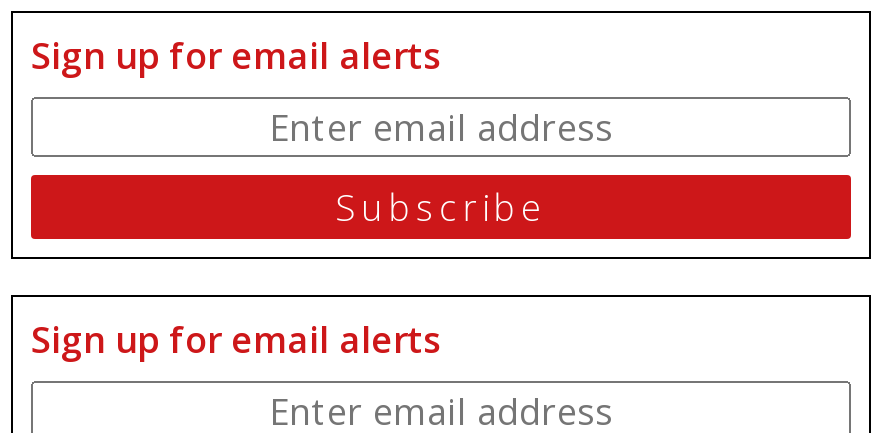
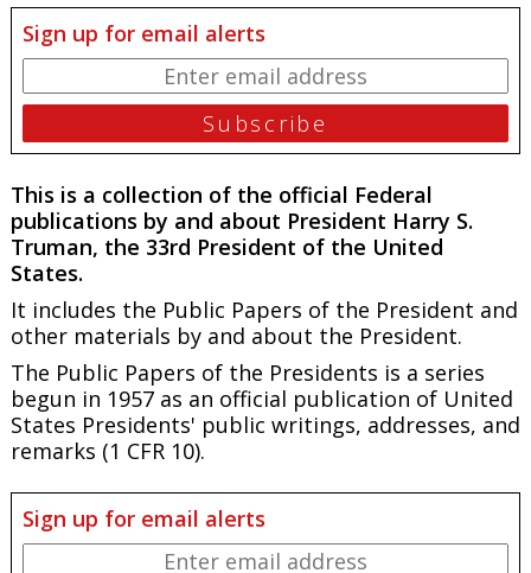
+ This is a collection of the official Federal
+ publications by and about President Harry S.
+ Truman, the 33rd President of the United
+ States.
+ It includes the Public Papers of the President and
+ other materials by and about the President.
+ The Public Papers of the Presidents is a series
+ begun in 1957 as an official publication of United
+ States Presidents' public writings, addresses, and
+ remarks (1 CFR 10).
